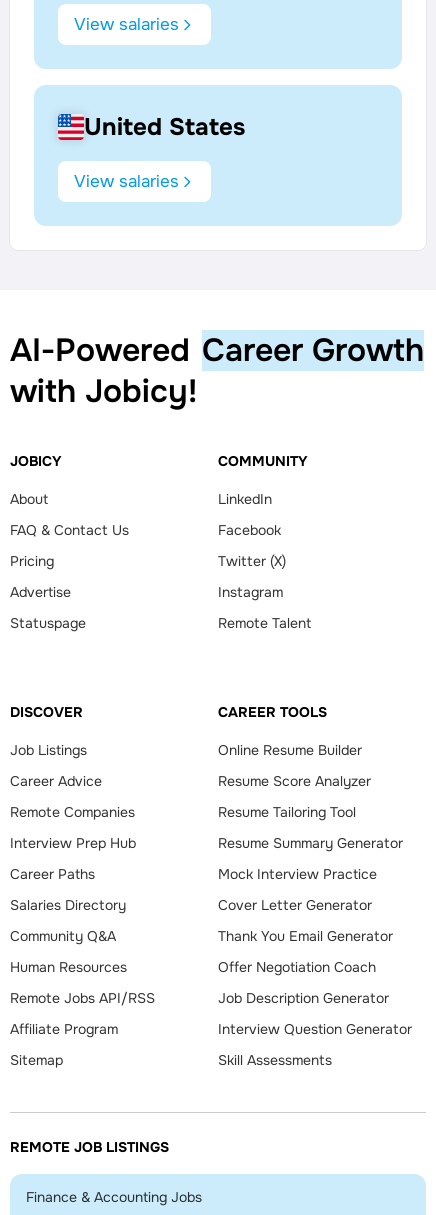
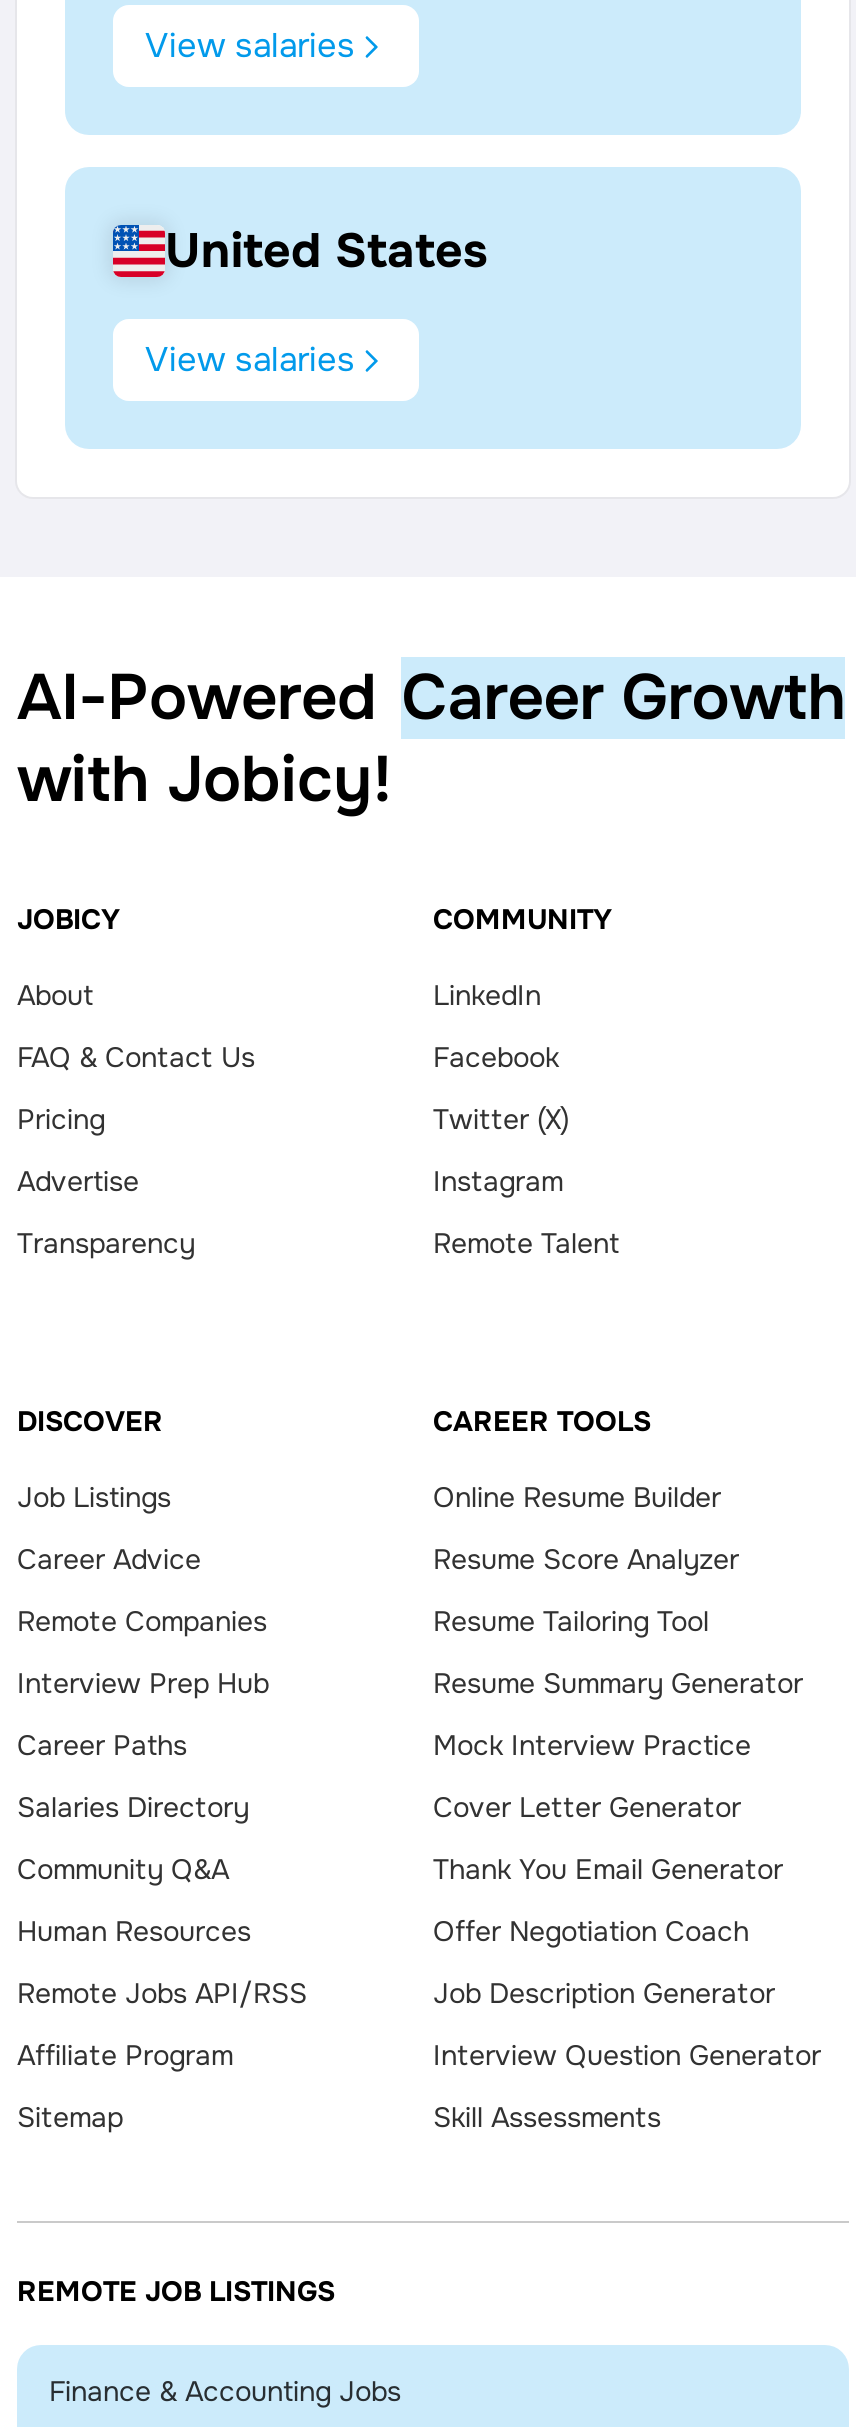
- Statuspage
+ Transparency
